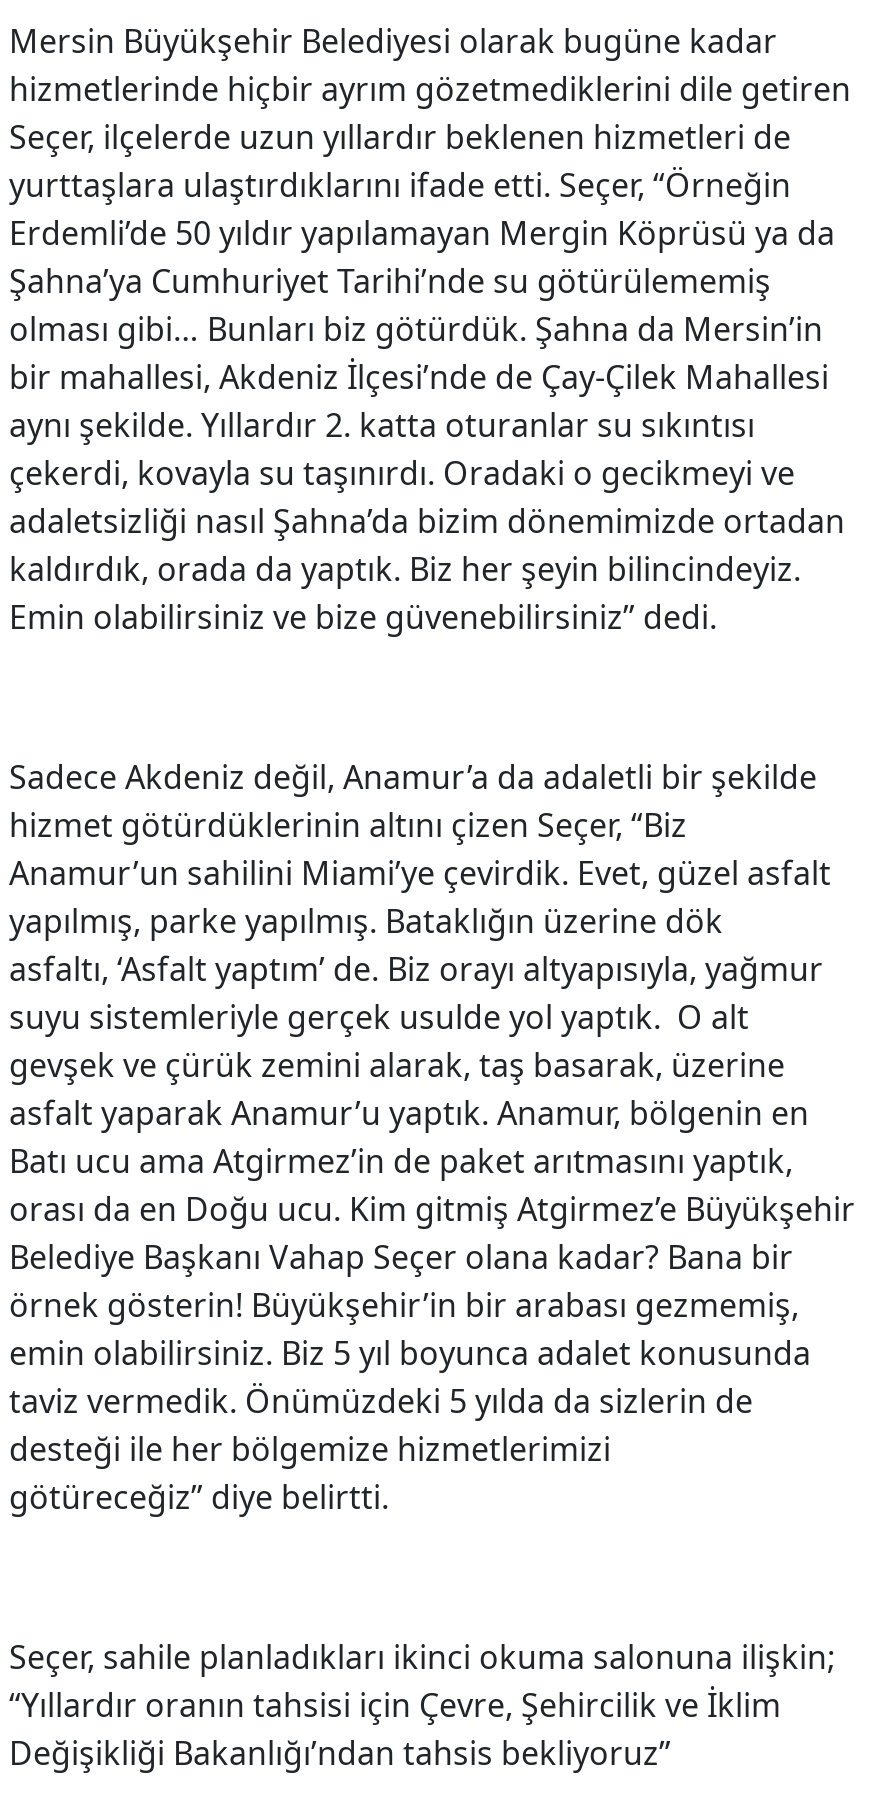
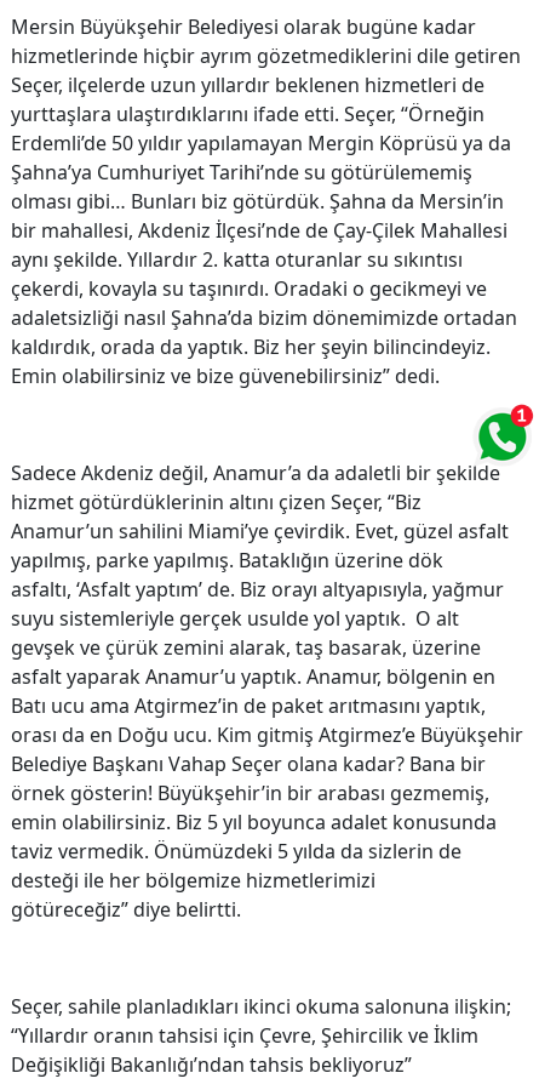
+ [image]
